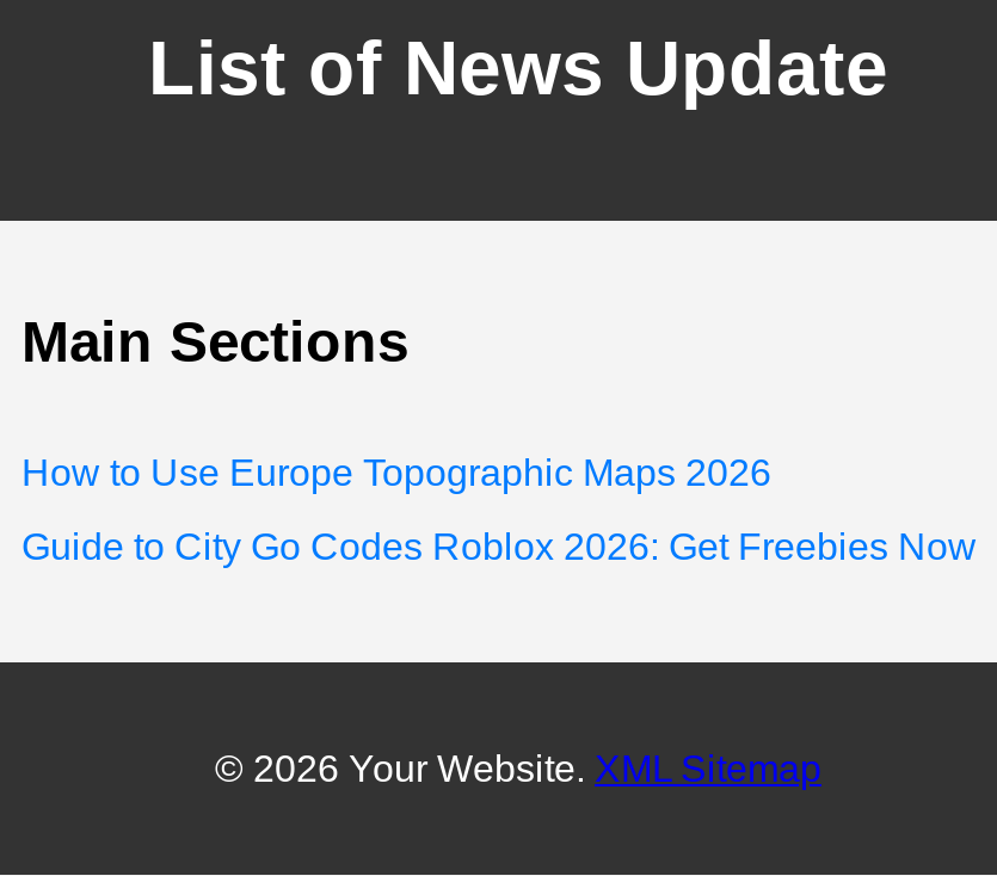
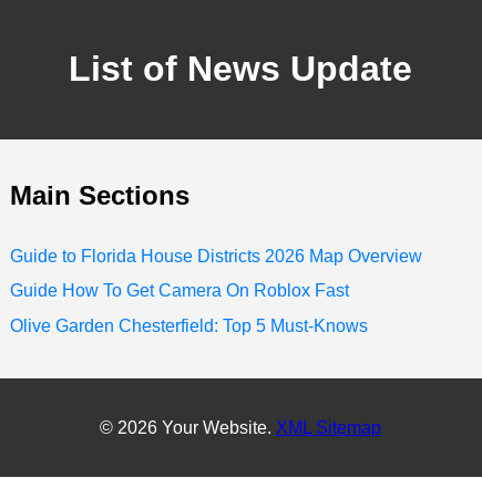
- How to Use Europe Topographic Maps 2026
- Guide to City Go Codes Roblox 2026: Get Freebies Now
+ Guide to Florida House Districts 2026 Map Overview
+ Guide How To Get Camera On Roblox Fast
+ Olive Garden Chesterfield: Top 5 Must-Knows
